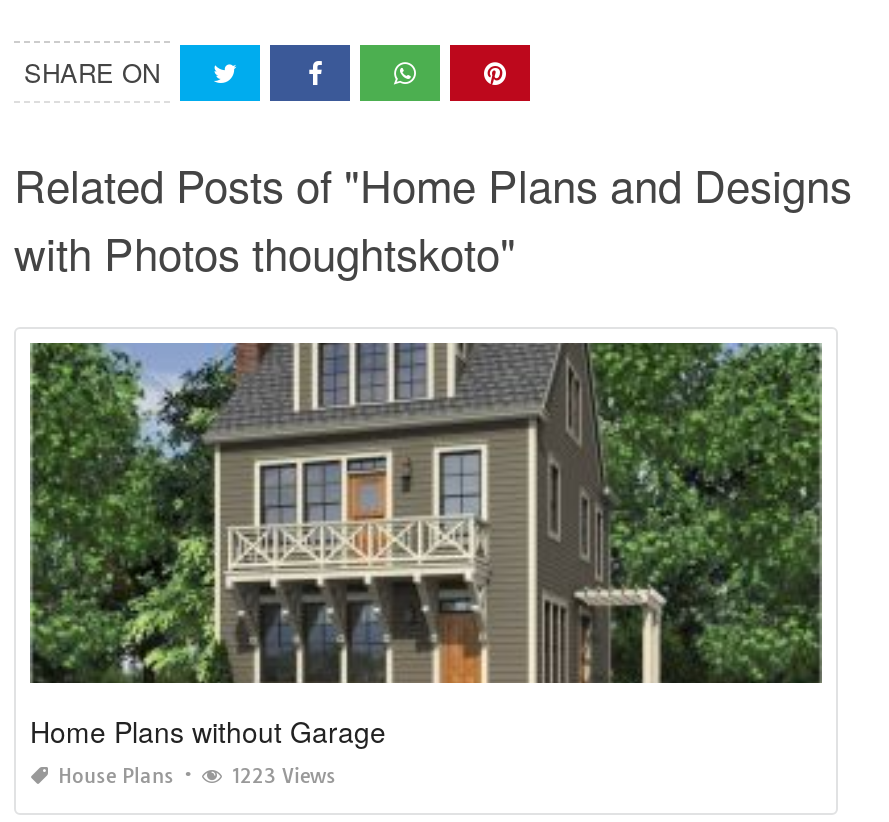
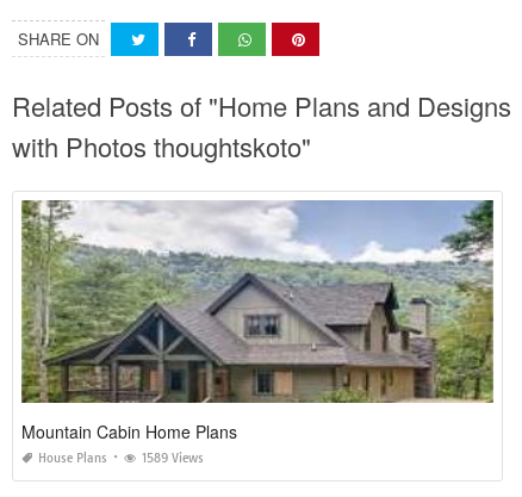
- [image]
- Home Plans without Garage
+ [image]
+ Mountain Cabin Home Plans

- 1223 Views
+ 1589 Views
